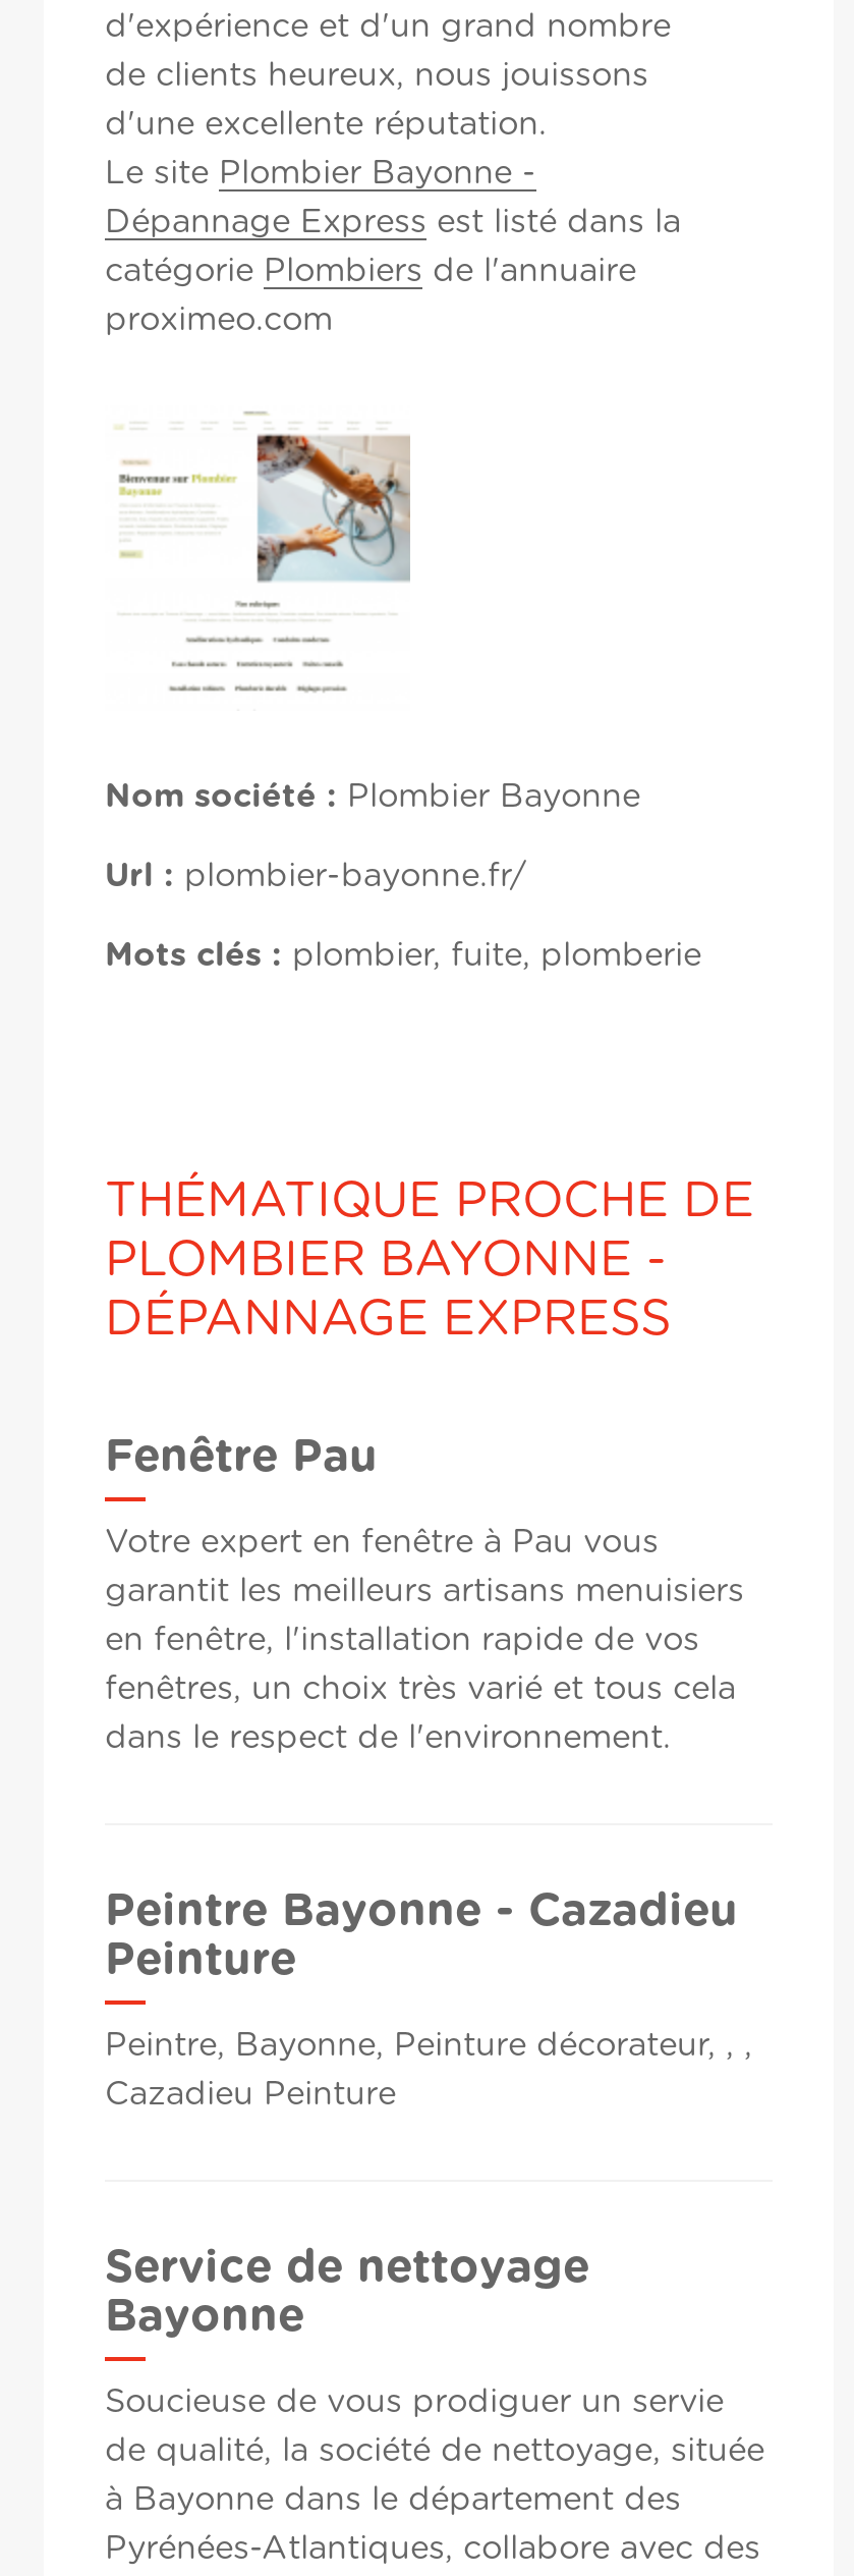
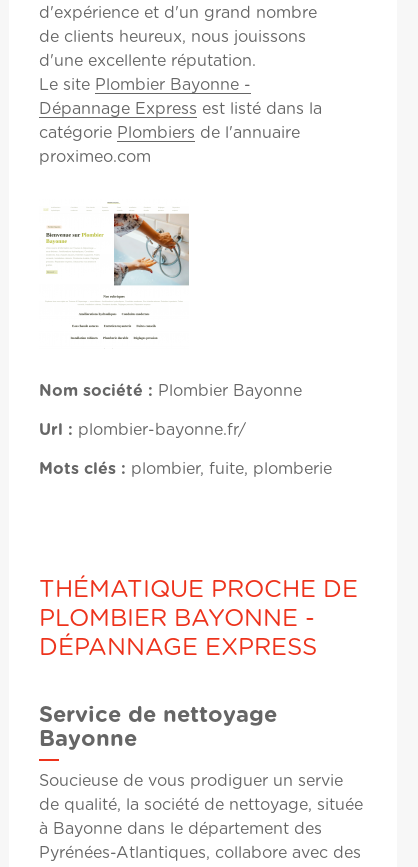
- Fenêtre Pau
- Votre expert en fenêtre à Pau vous
- garantit les meilleurs artisans menuisiers
- en fenêtre, l'installation rapide de vos
- fenêtres, un choix très varié et tous cela
- dans le respect de l'environnement.

- Peintre Bayonne - Cazadieu
- Peinture
- Peintre, Bayonne, Peinture décorateur, , ,
- Cazadieu Peinture
